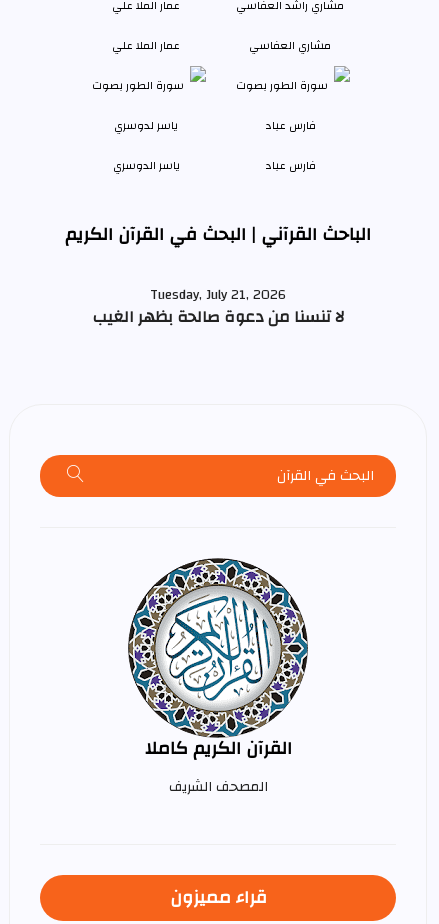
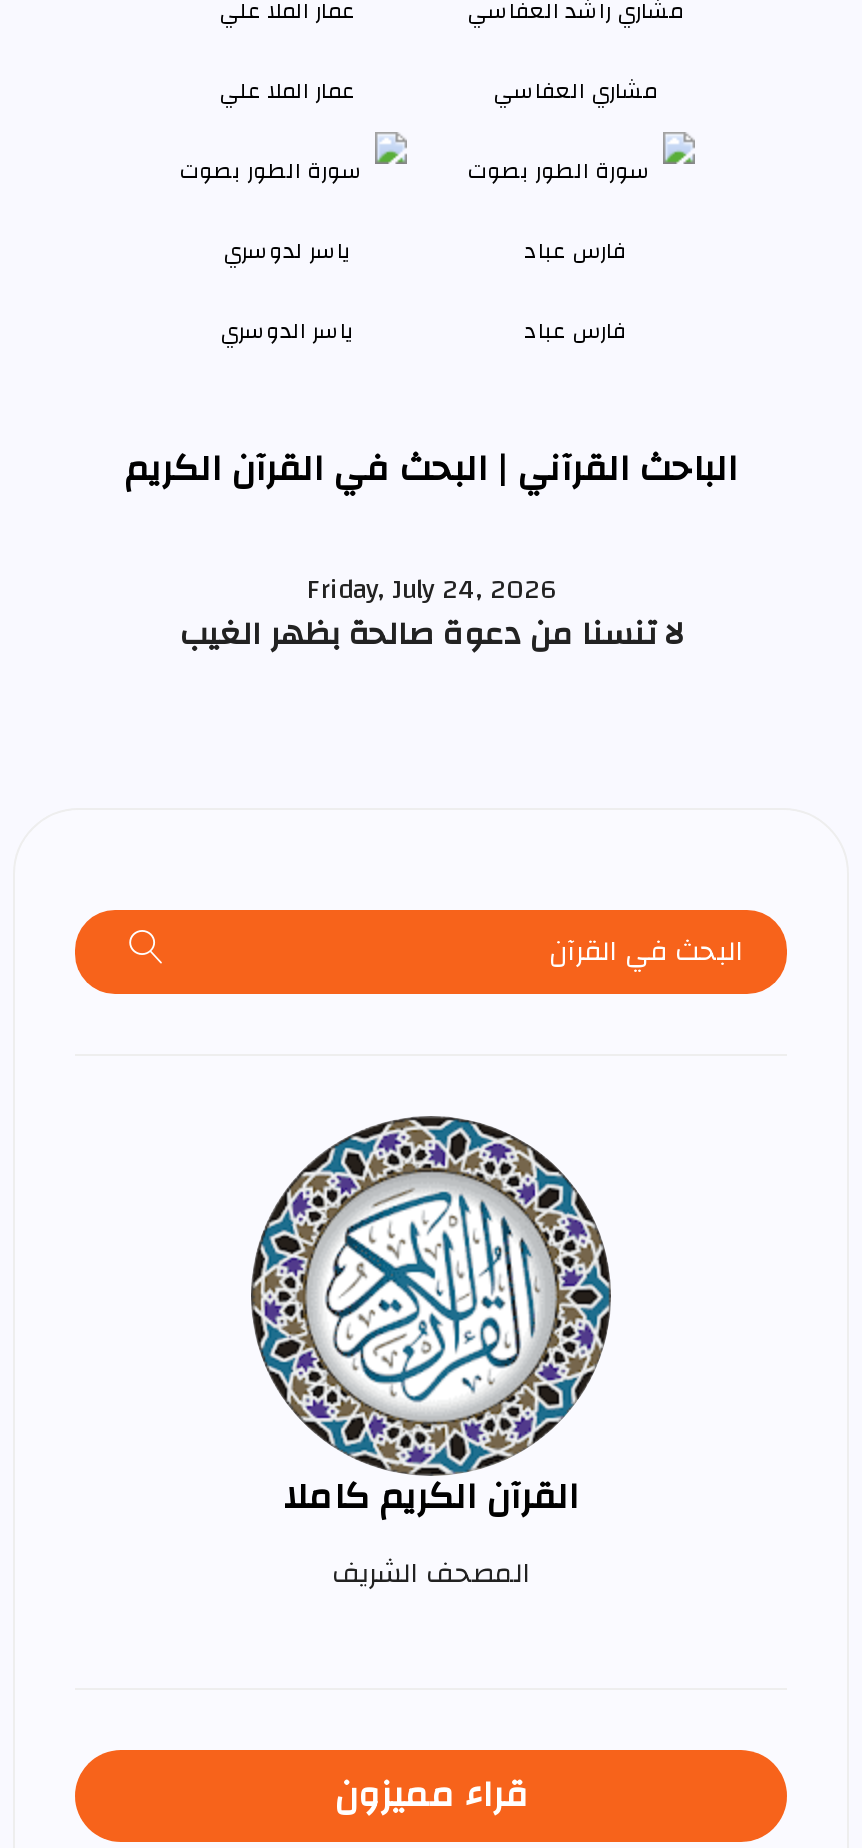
- Tuesday, July 21, 2026
+ Friday, July 24, 2026
